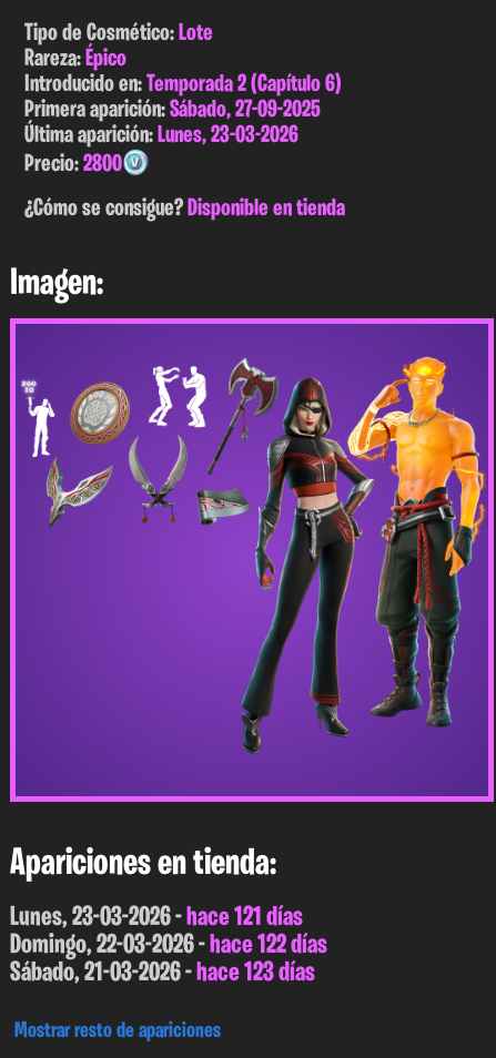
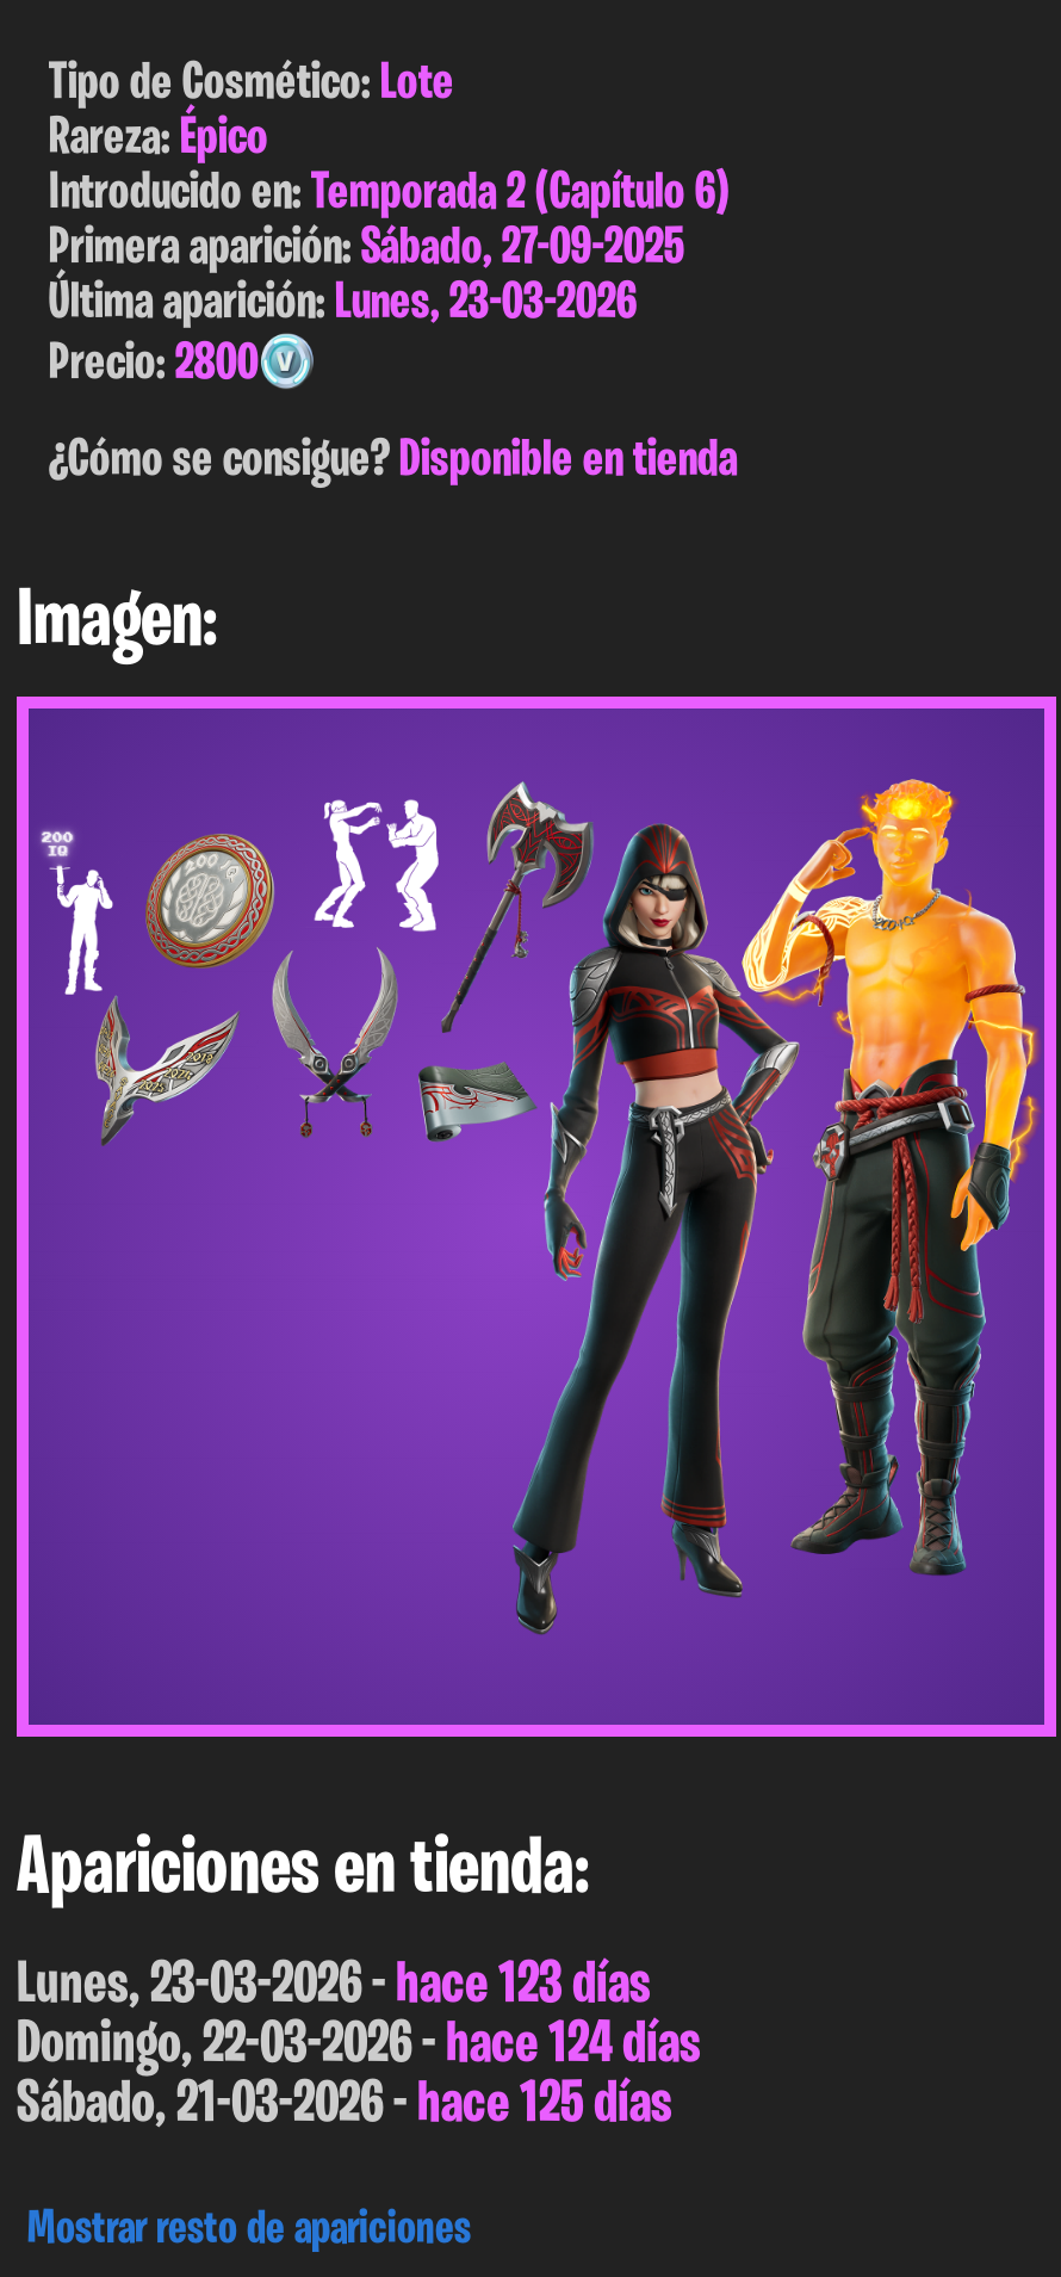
- Lunes, 23-03-2026 - hace 121 días
+ Lunes, 23-03-2026 - hace 123 días

- Domingo, 22-03-2026 - hace 122 días
+ Domingo, 22-03-2026 - hace 124 días

- Sábado, 21-03-2026 - hace 123 días
+ Sábado, 21-03-2026 - hace 125 días
